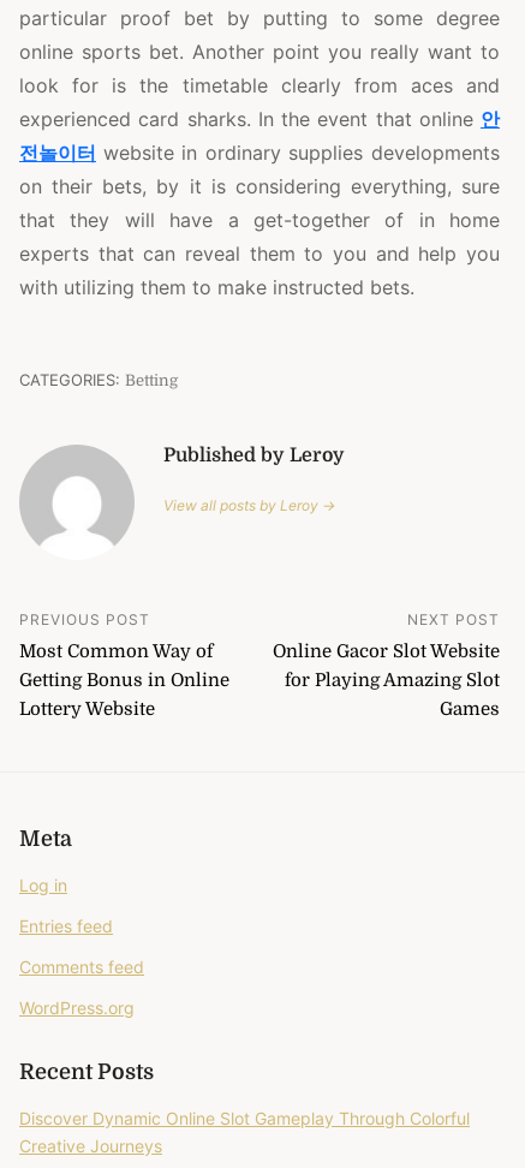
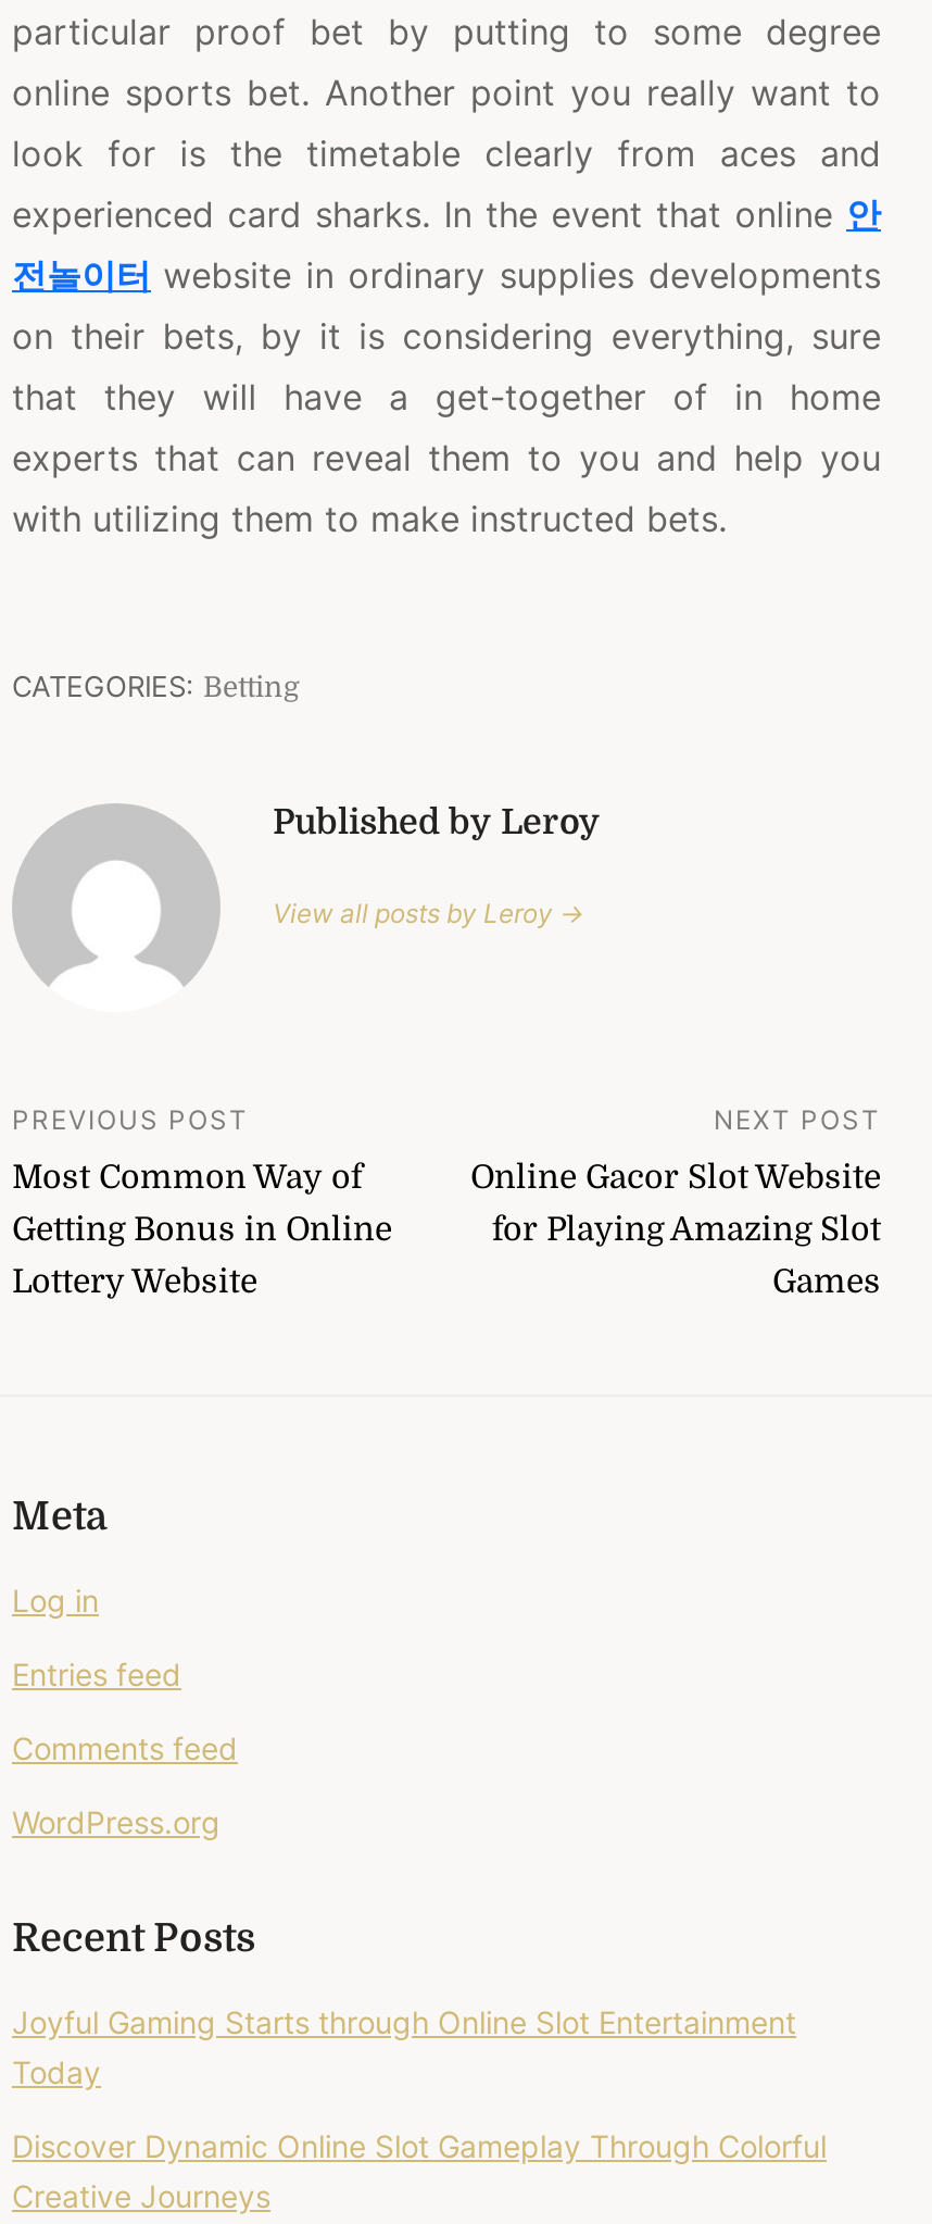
+ Joyful Gaming Starts through Online Slot Entertainment
+ Today
